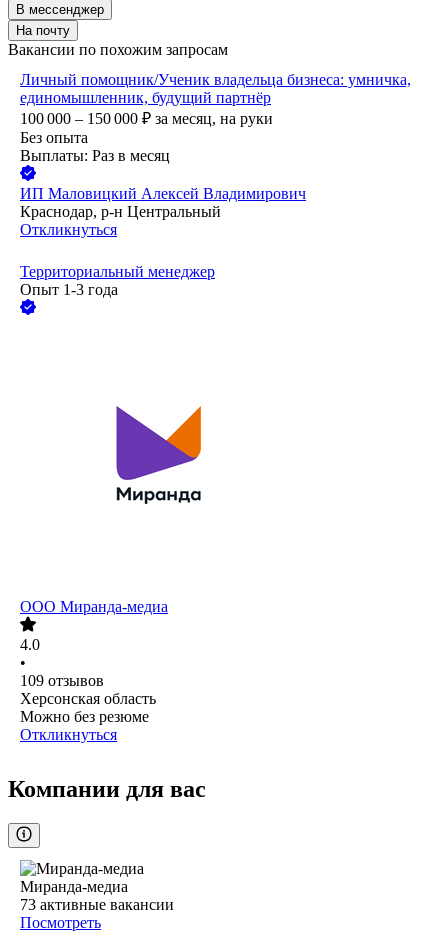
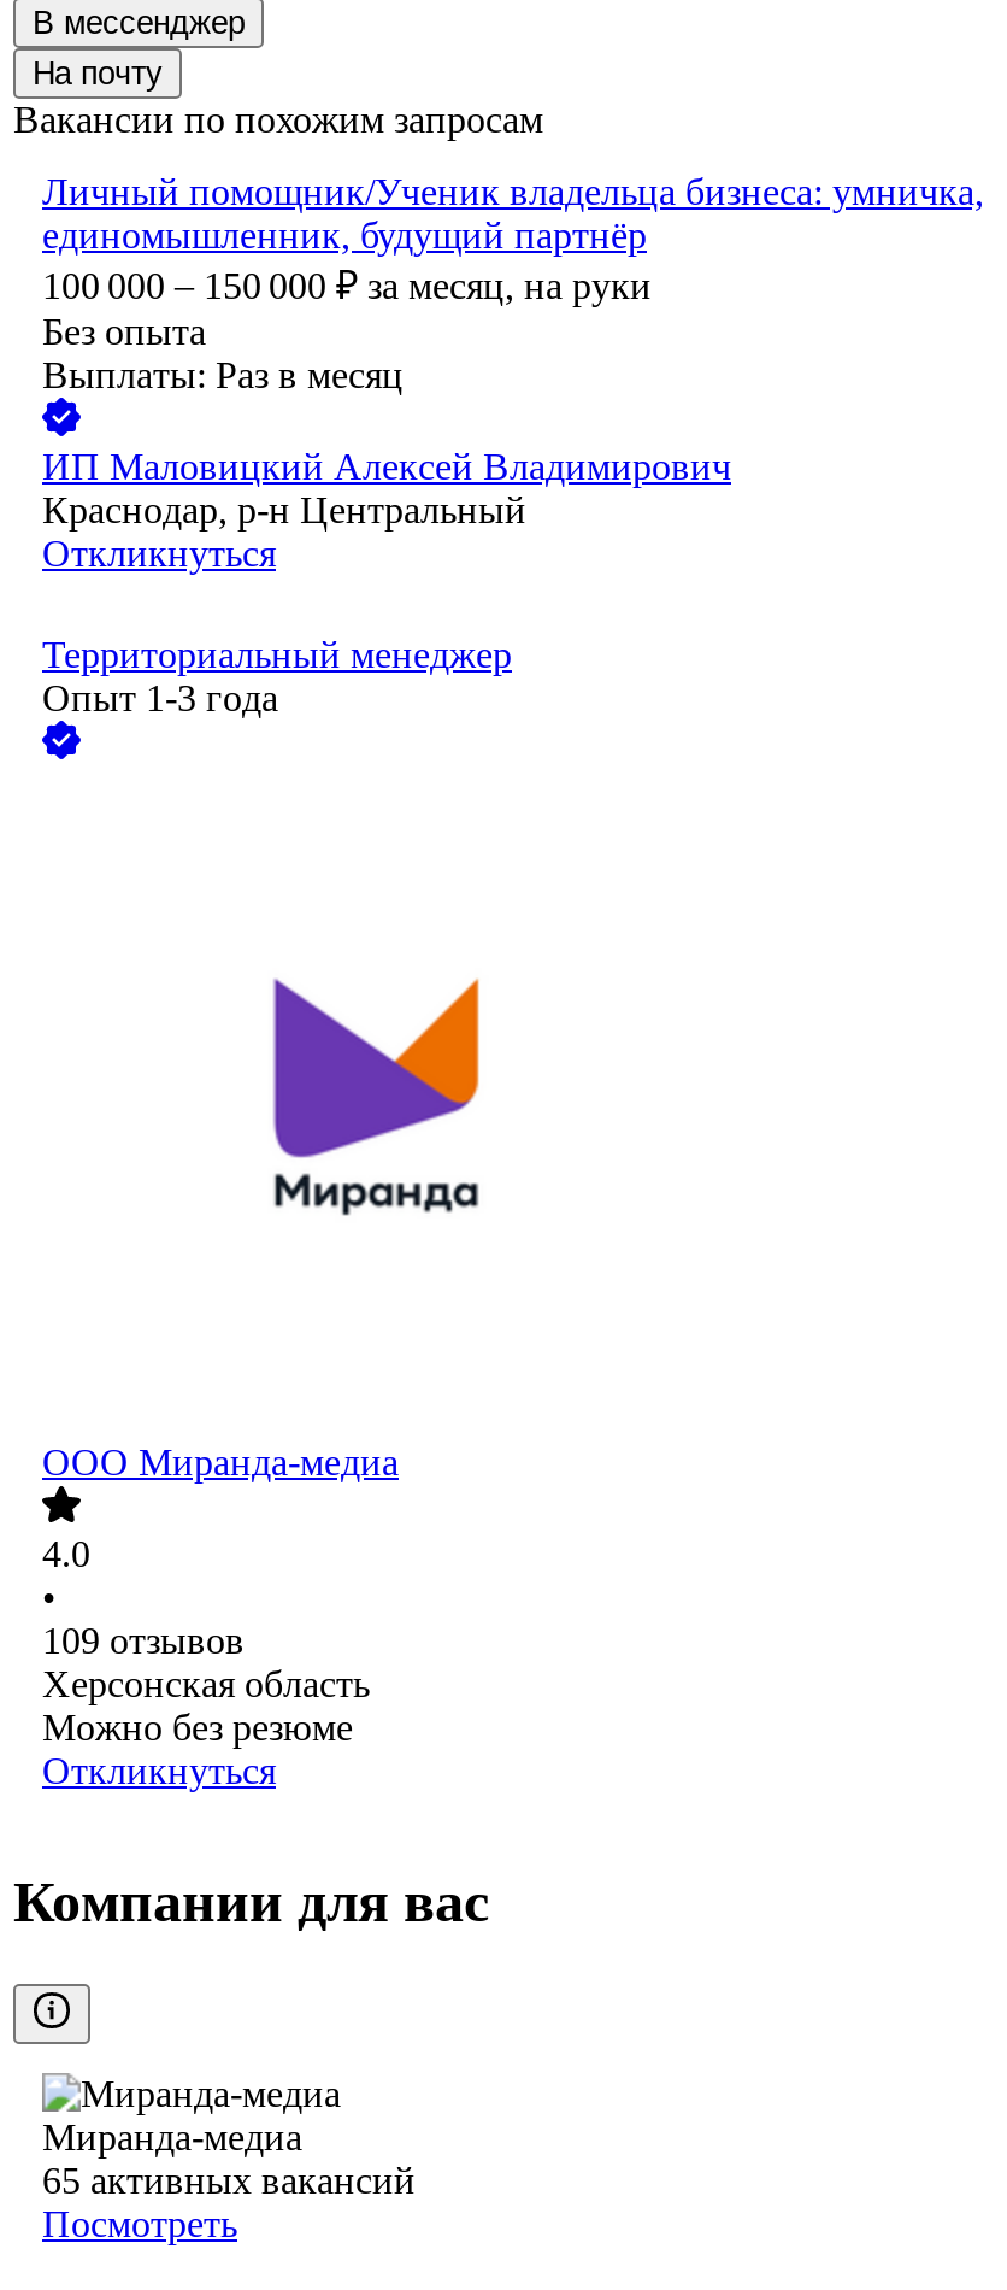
- 73 активные вакансии
+ 65 активных вакансий
